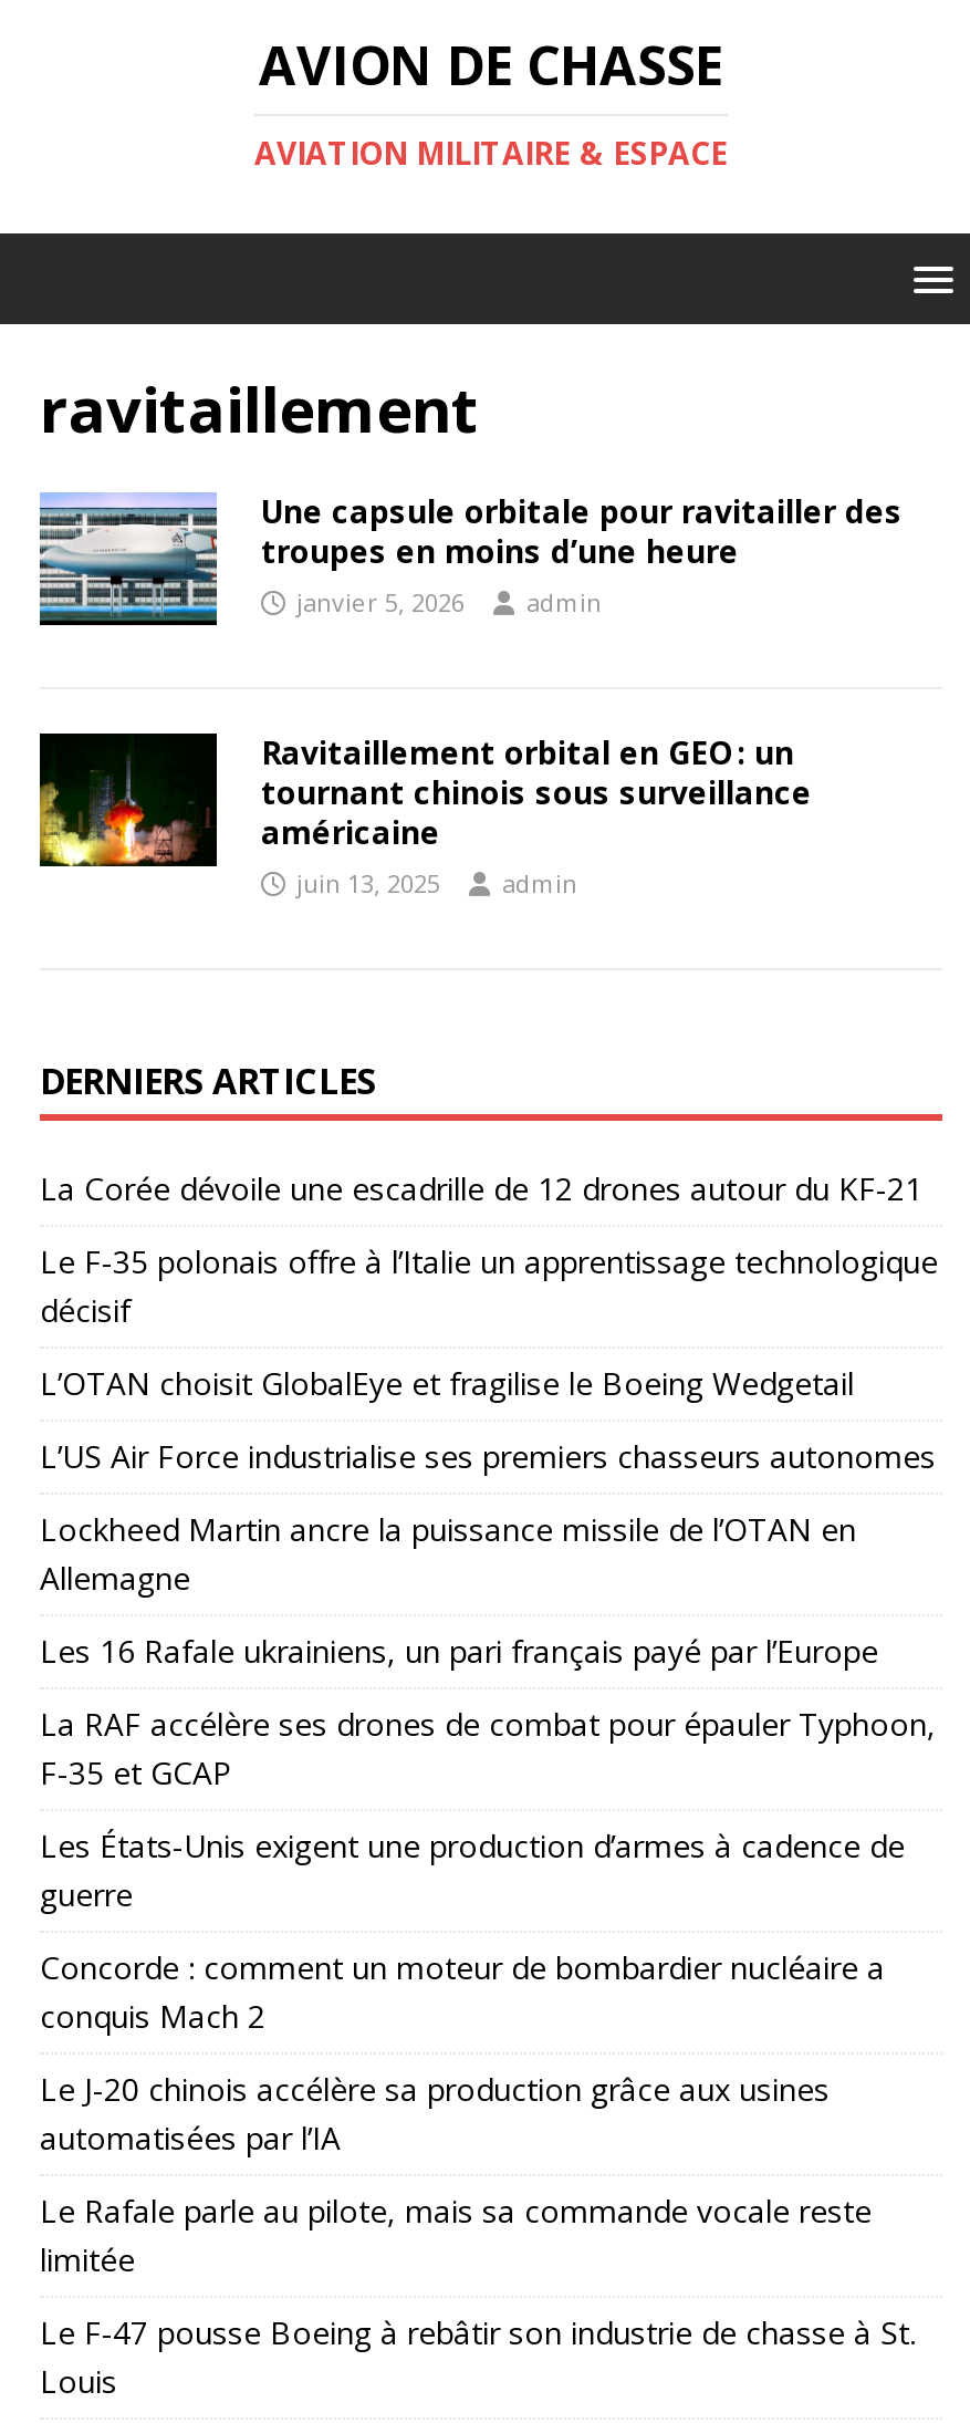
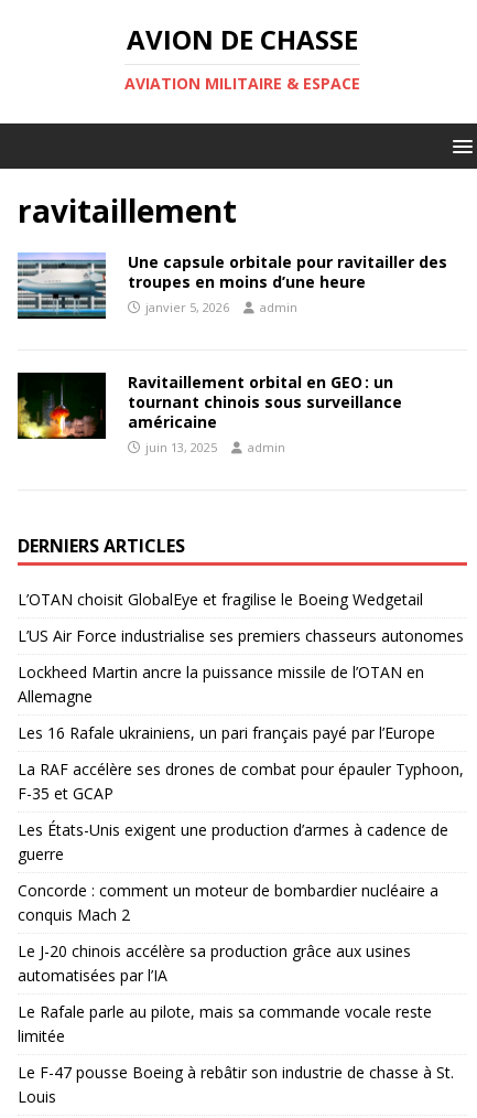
- La Corée dévoile une escadrille de 12 drones autour du KF-21
- Le F-35 polonais offre à l’Italie un apprentissage technologique
- décisif
